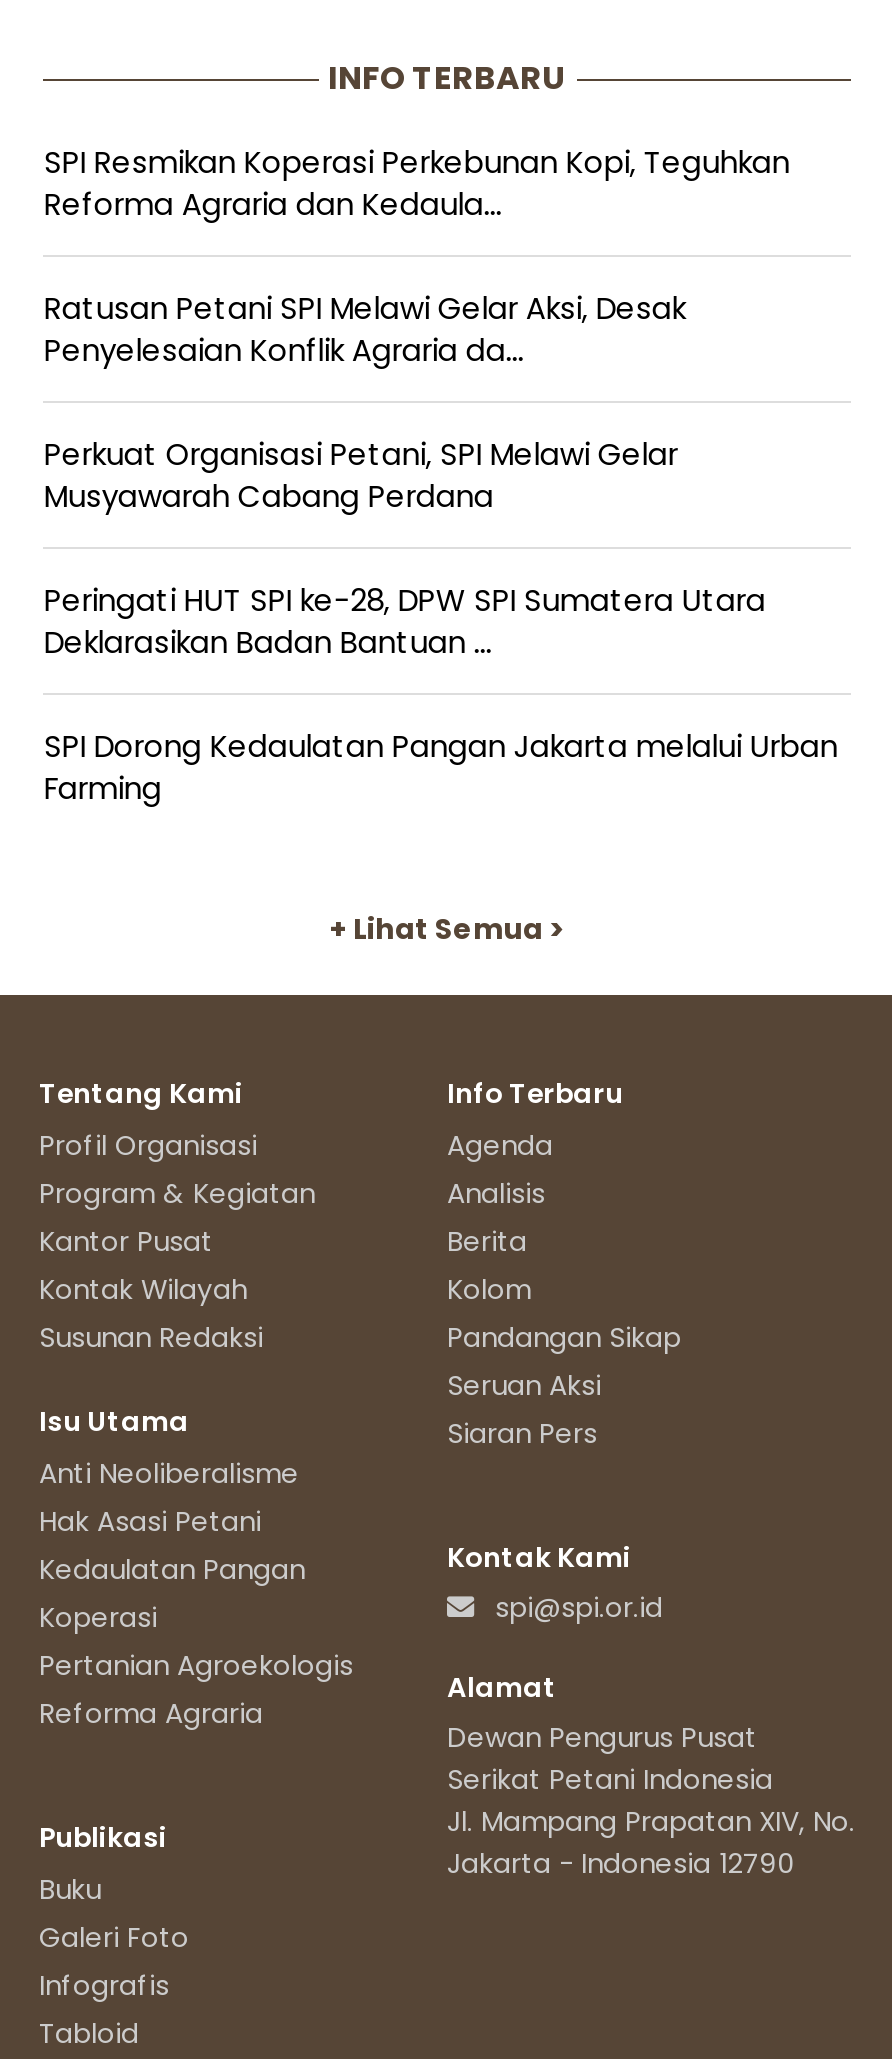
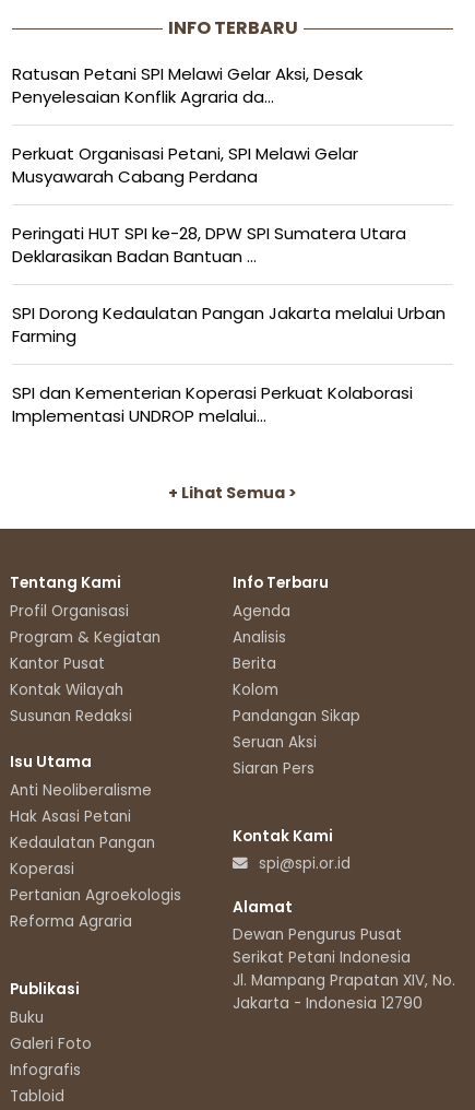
- SPI Resmikan Koperasi Perkebunan Kopi, Teguhkan
- Reforma Agraria dan Kedaula...

moved up: Ratusan Petani SPI Melawi Gelar Aksi, Desak | Penyelesaian Konflik Agraria da... | Perkuat Organisasi Petani, SPI Melawi Gelar | Musyawarah Cabang Perdana | Peringati HUT SPI ke-28, DPW SPI Sumatera Utara | Deklarasikan Badan Bantuan ... | SPI Dorong Kedaulatan Pangan Jakarta melalui Urban | Farming

+ SPI dan Kementerian Koperasi Perkuat Kolaborasi
+ Implementasi UNDROP melalui...
